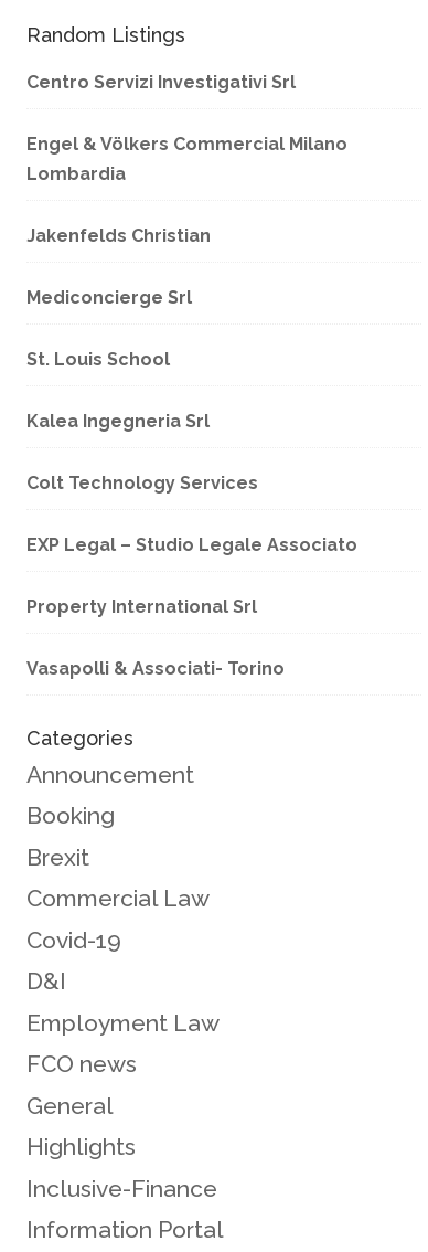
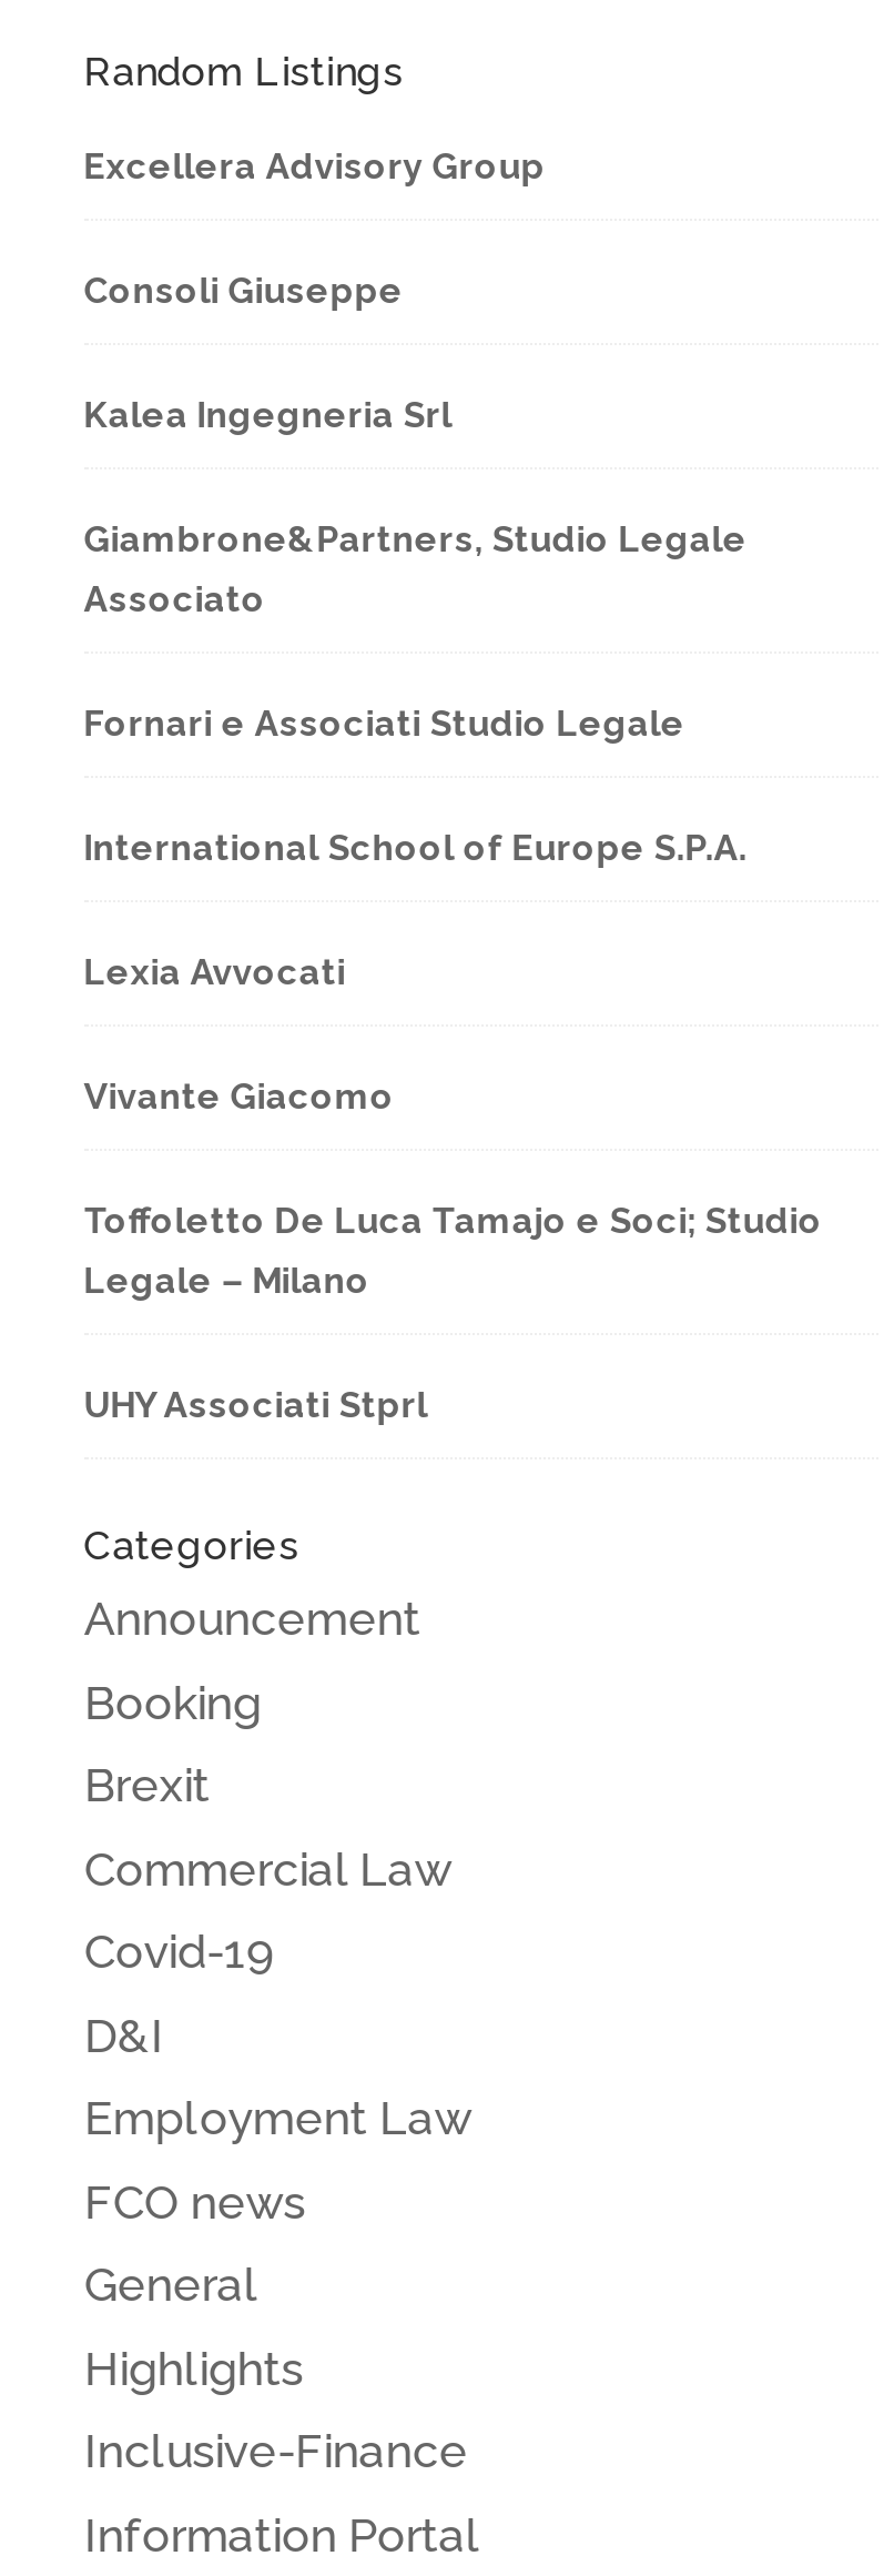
- Centro Servizi Investigativi Srl
- Engel & Völkers Commercial Milano
- Lombardia
- Jakenfelds Christian
- Mediconcierge Srl
- St. Louis School
+ Excellera Advisory Group
+ Consoli Giuseppe

moved up: Kalea Ingegneria Srl

- Colt Technology Services
- EXP Legal – Studio Legale Associato
- Property International Srl
- Vasapolli & Associati- Torino
+ Giambrone&Partners, Studio Legale
+ Associato
+ Fornari e Associati Studio Legale
+ International School of Europe S.P.A.
+ Lexia Avvocati
+ Vivante Giacomo
+ Toffoletto De Luca Tamajo e Soci; Studio
+ Legale – Milano
+ UHY Associati Stprl
